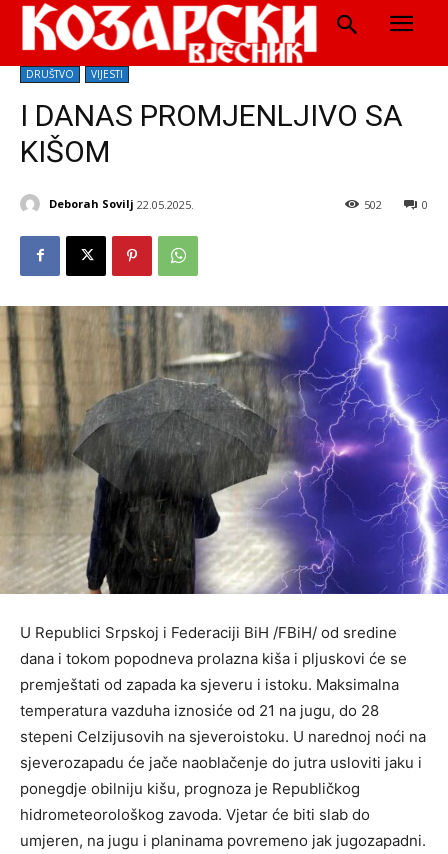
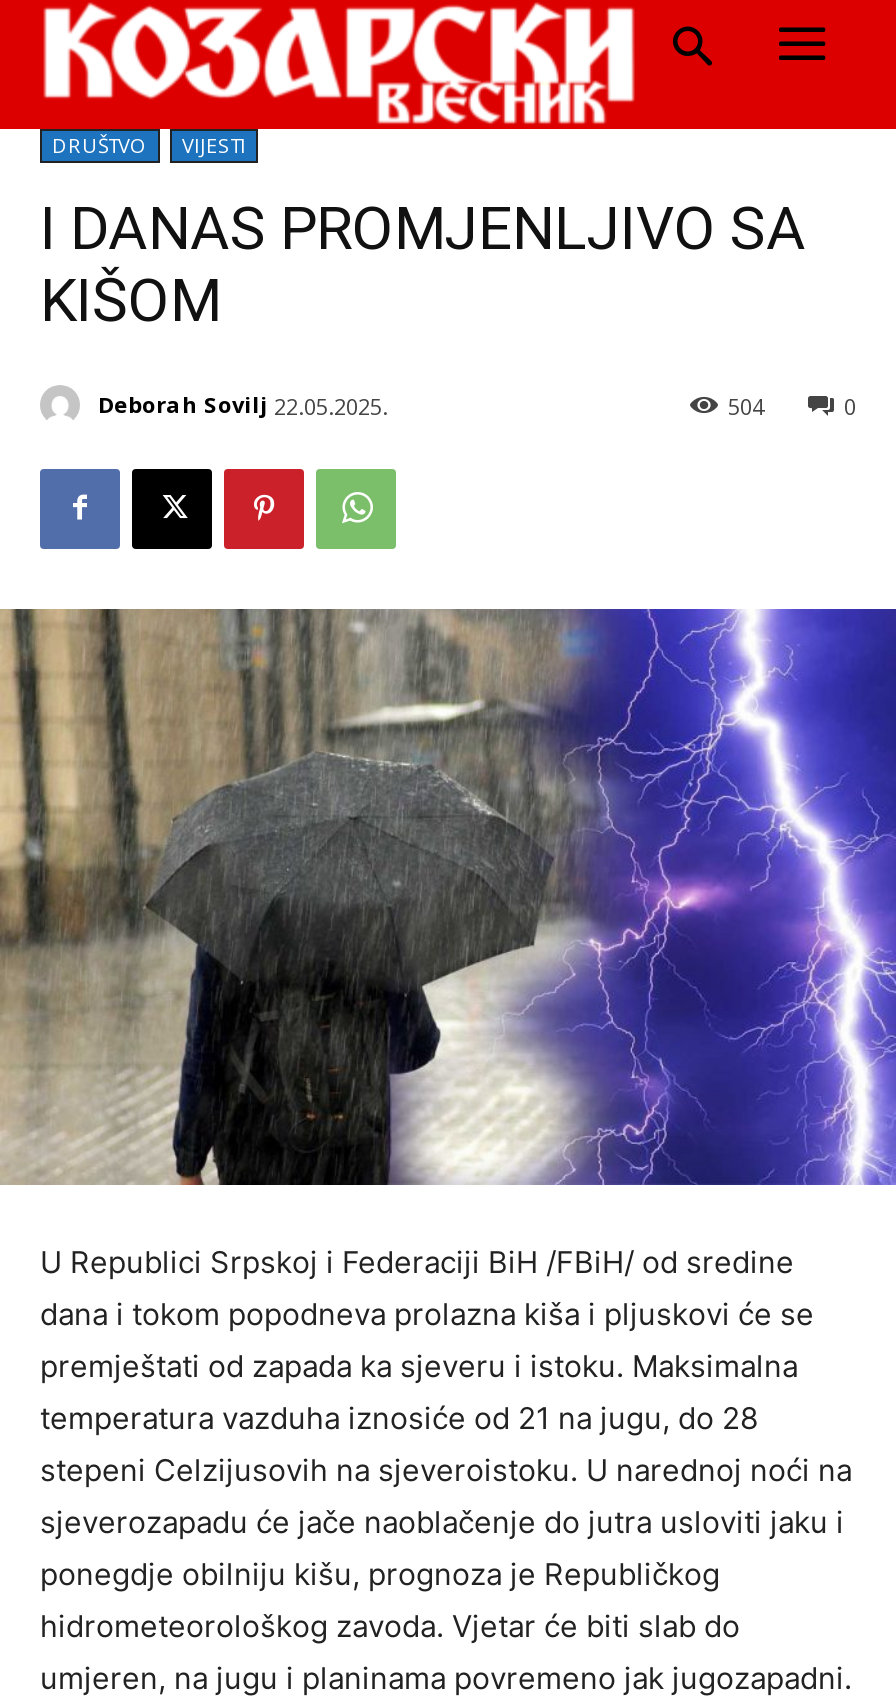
- 502
+ 504
